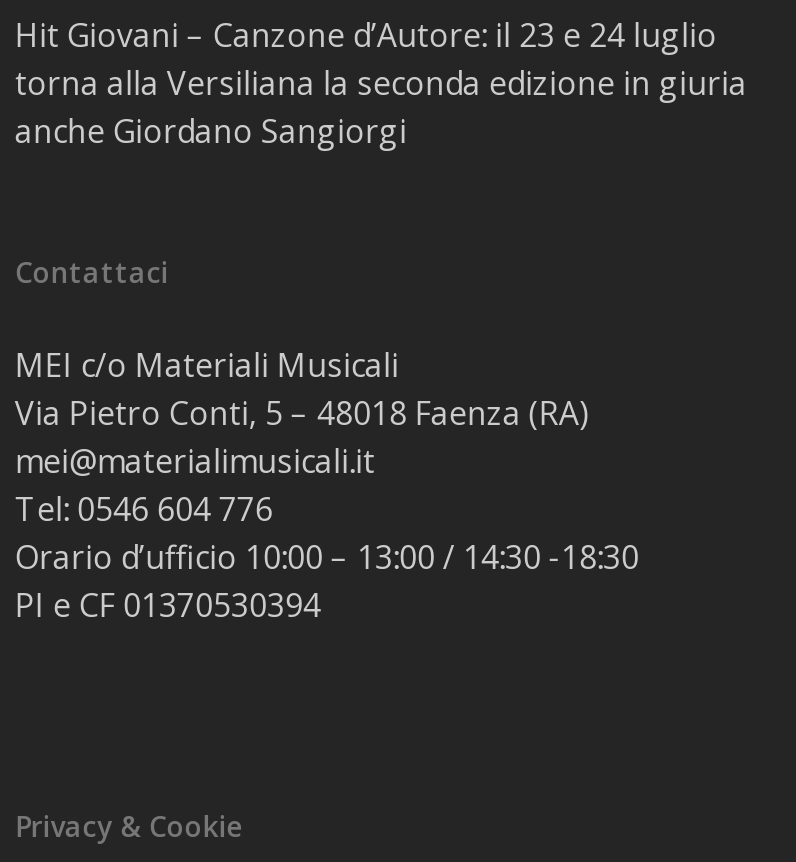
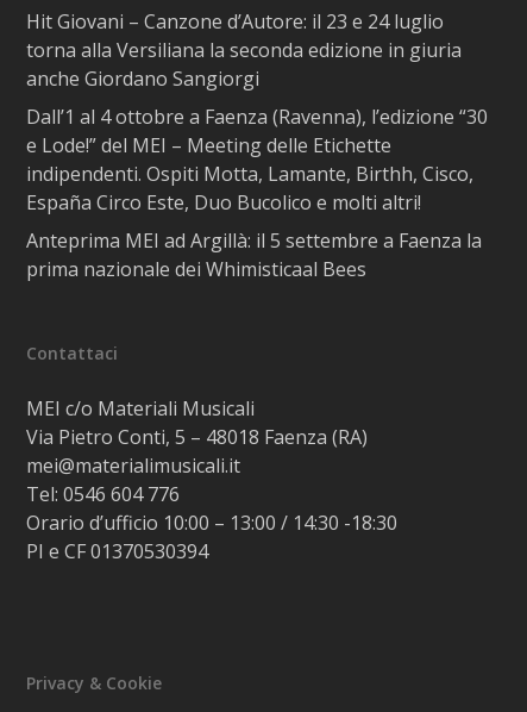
+ Dall’1 al 4 ottobre a Faenza (Ravenna), l’edizione “30
+ e Lode!” del MEI – Meeting delle Etichette
+ indipendenti. Ospiti Motta, Lamante, Birthh, Cisco,
+ España Circo Este, Duo Bucolico e molti altri!
+ Anteprima MEI ad Argillà: il 5 settembre a Faenza la
+ prima nazionale dei Whimisticaal Bees
